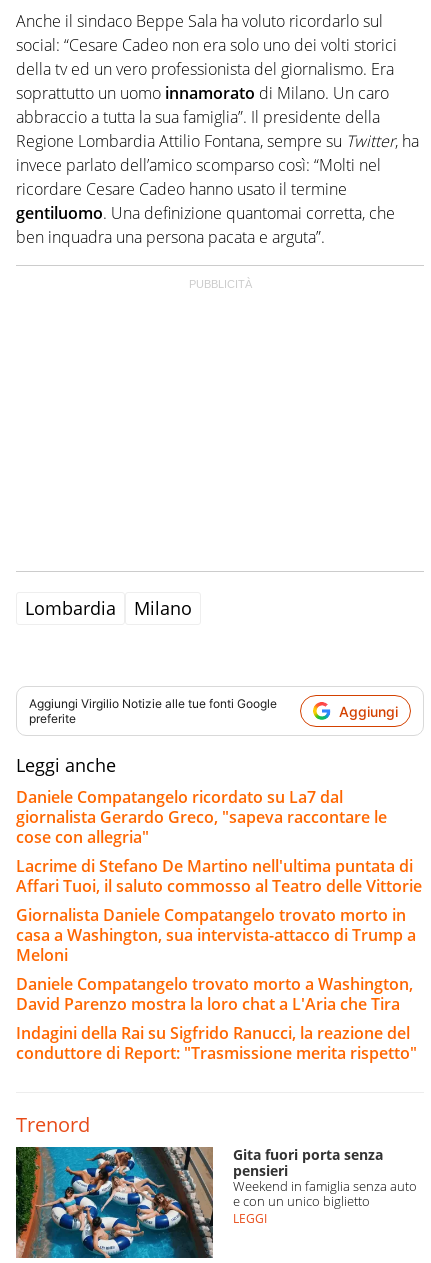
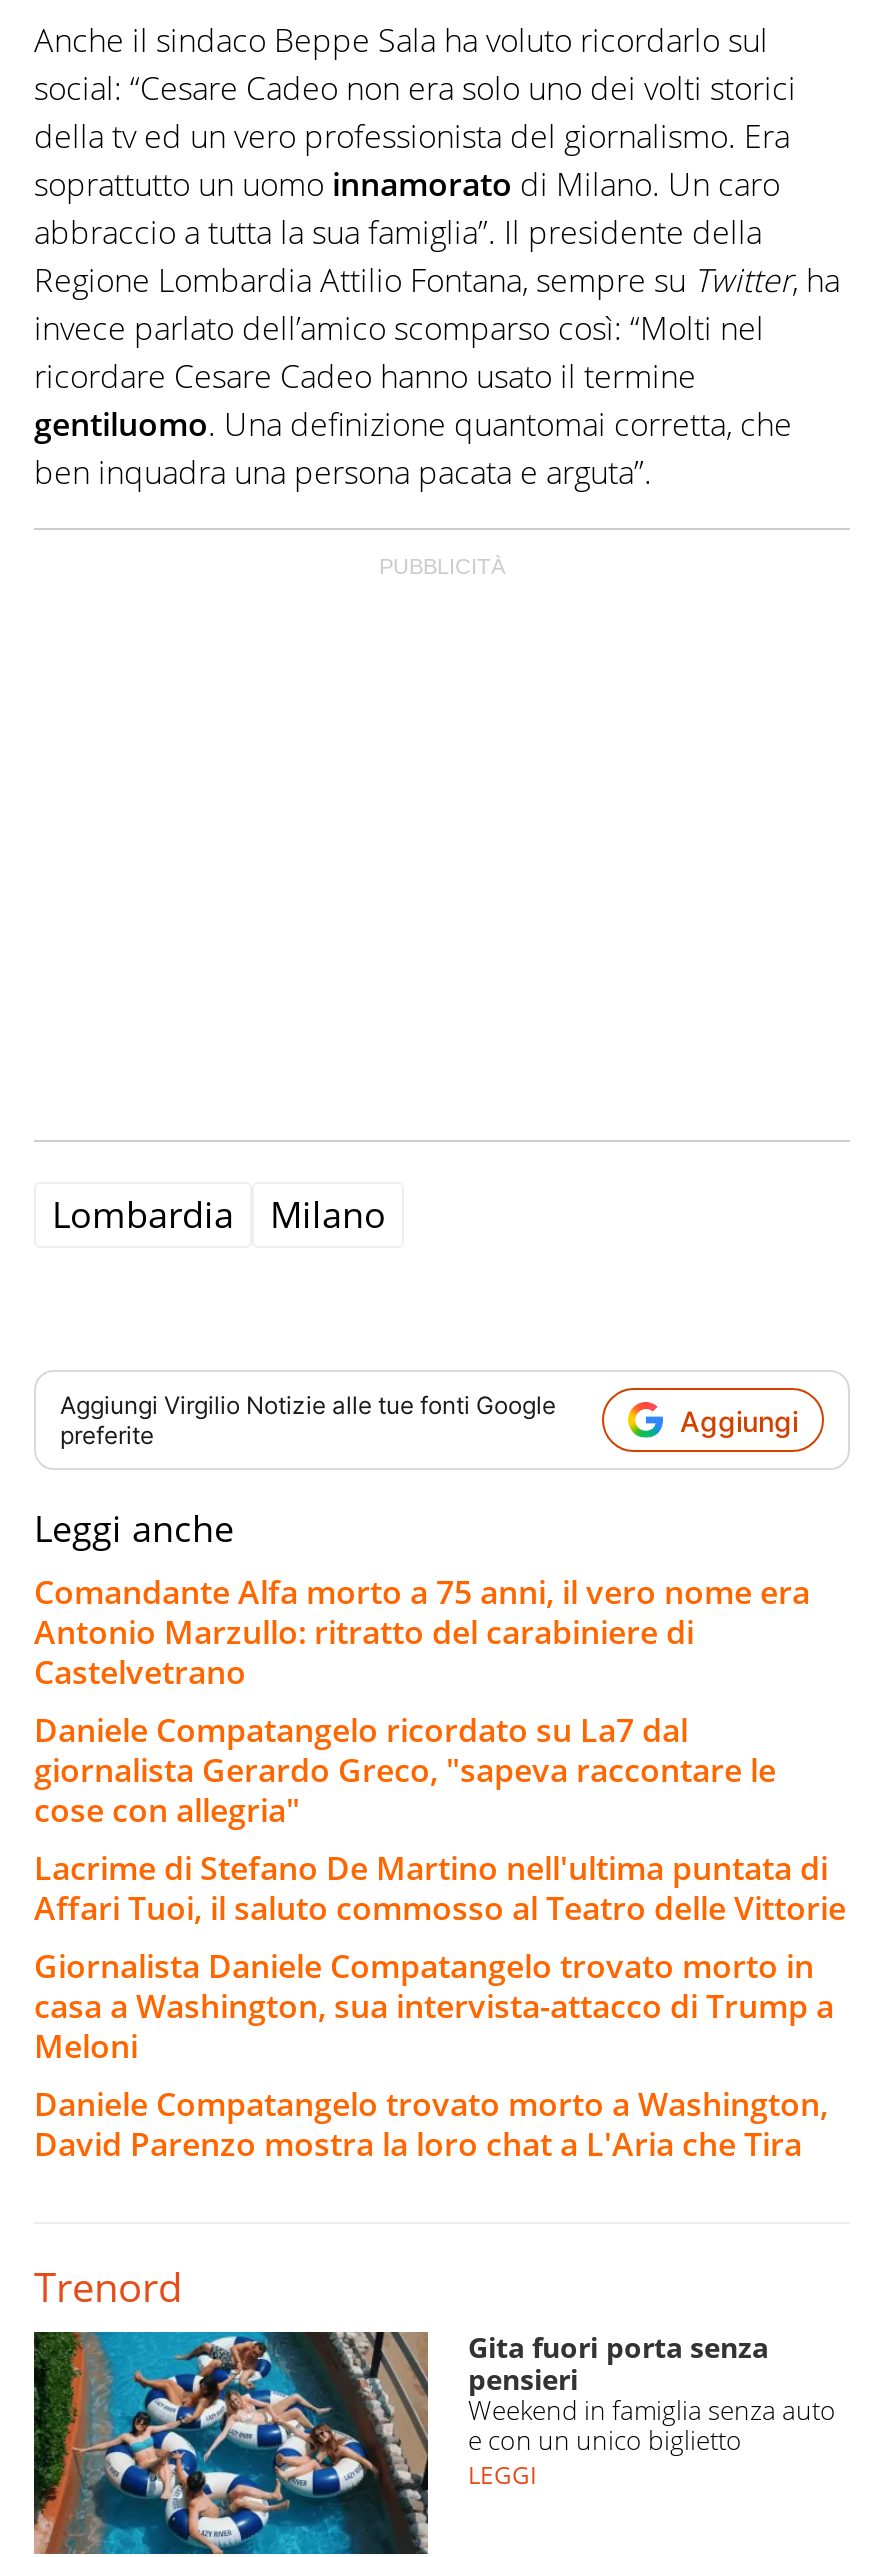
+ Comandante Alfa morto a 75 anni, il vero nome era
+ Antonio Marzullo: ritratto del carabiniere di
+ Castelvetrano

moved down: Daniele Compatangelo ricordato su La7 dal | giornalista Gerardo Greco, "sapeva raccontare le | cose con allegria" | ... | Daniele Compatangelo trovato morto a Washington, | David Parenzo mostra la loro chat a L'Aria che Tira

- Indagini della Rai su Sigfrido Ranucci, la reazione del
- conduttore di Report: "Trasmissione merita rispetto"
